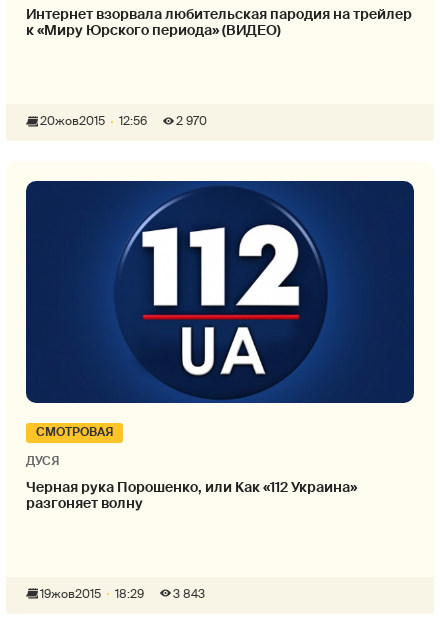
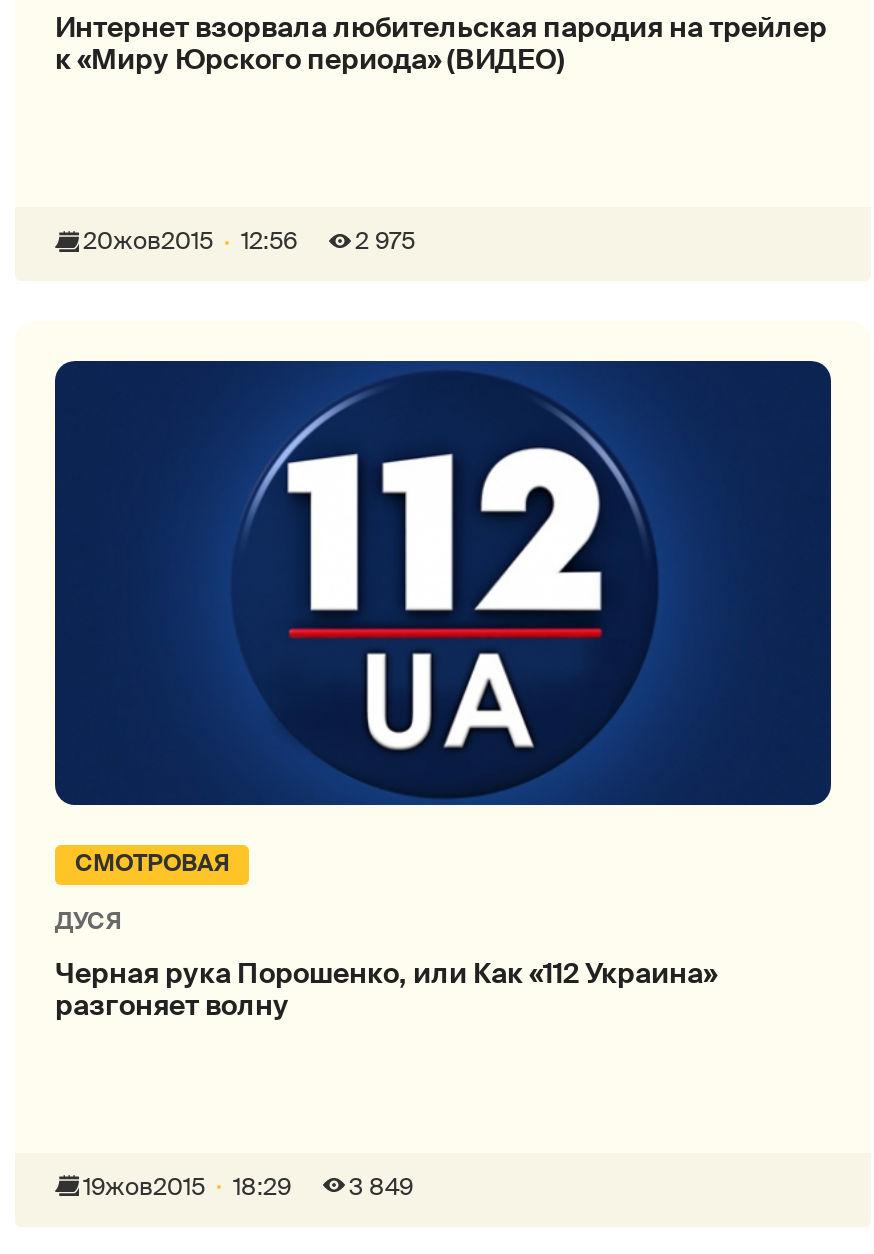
- 20жов2015 12:56 2 970
+ 20жов2015 12:56 2 975

- 3 843
+ 3 849
